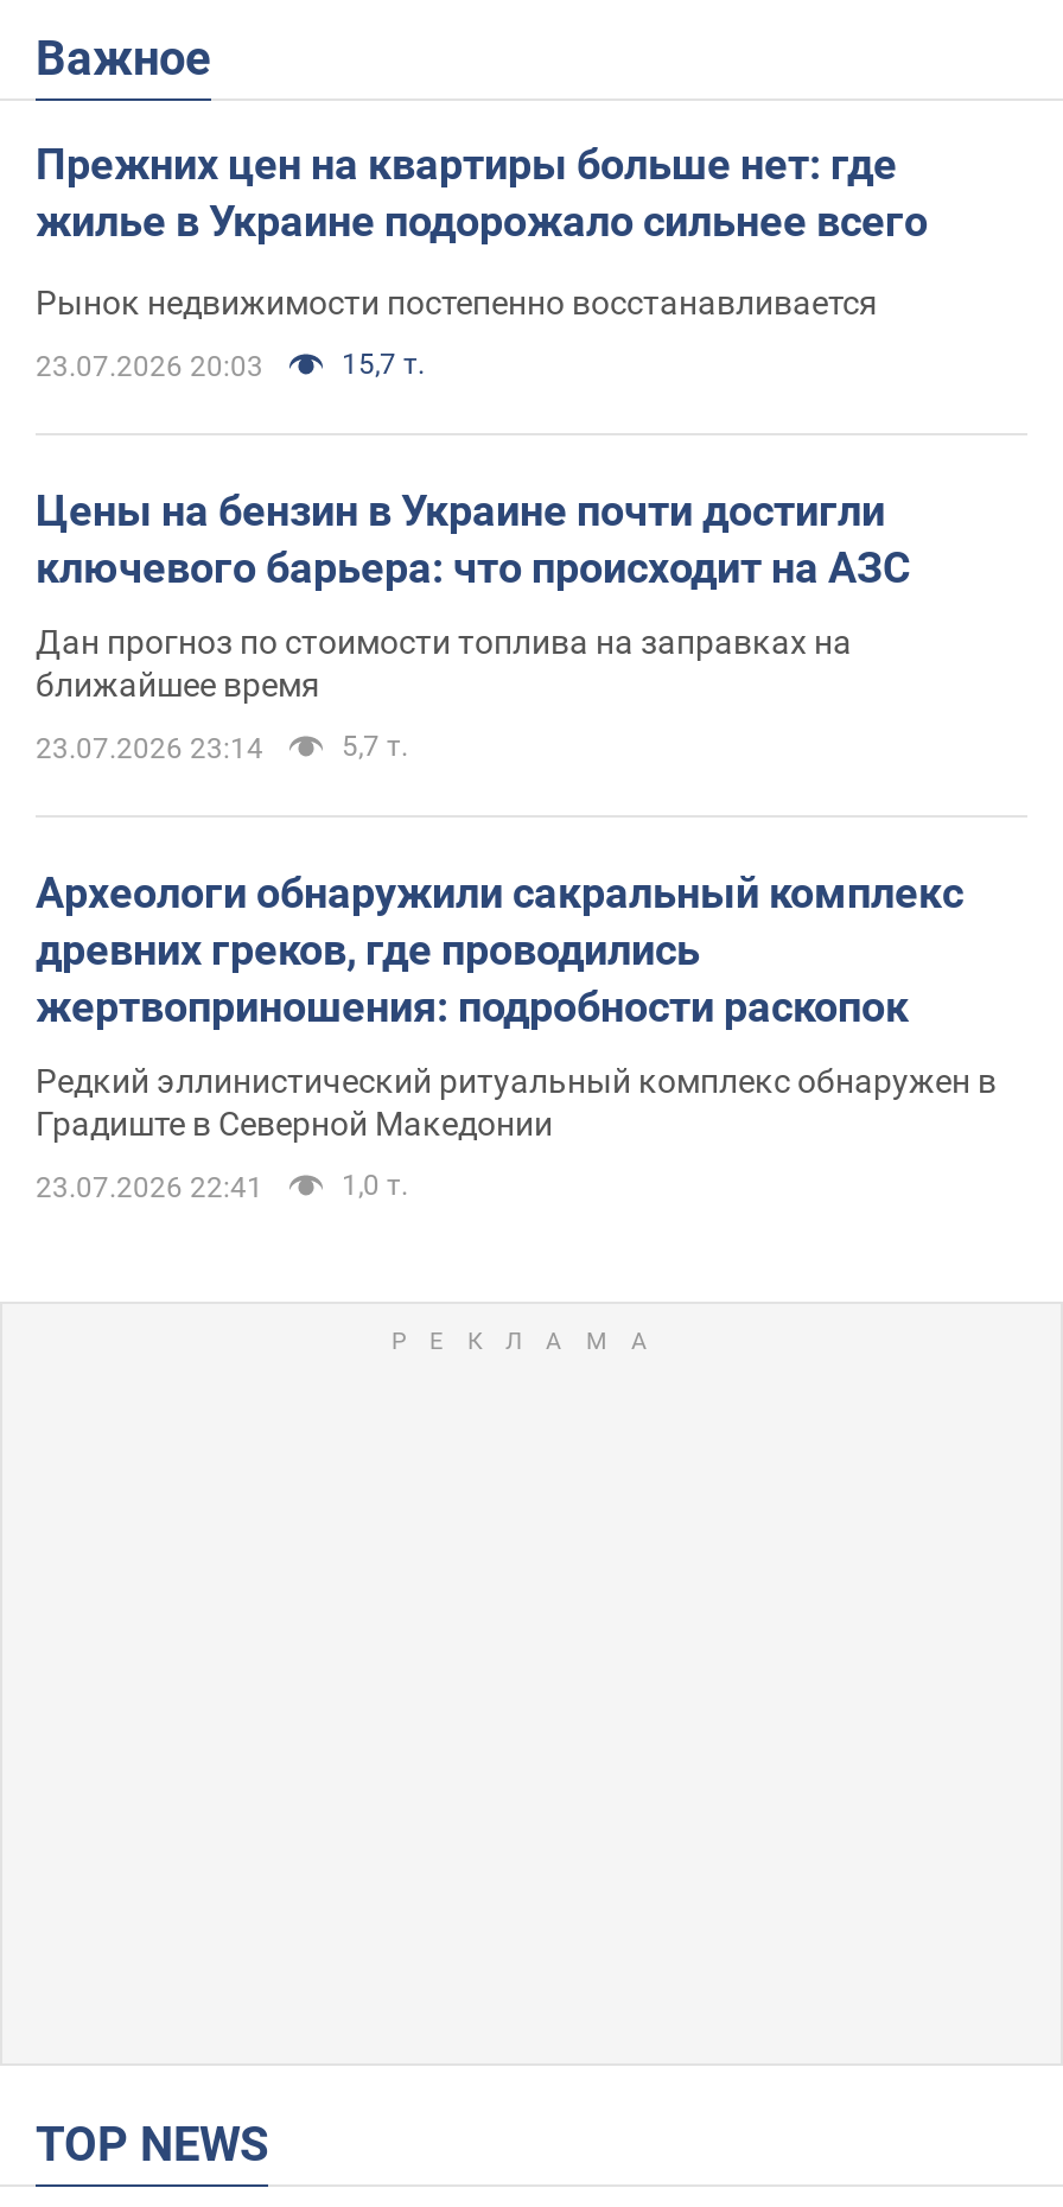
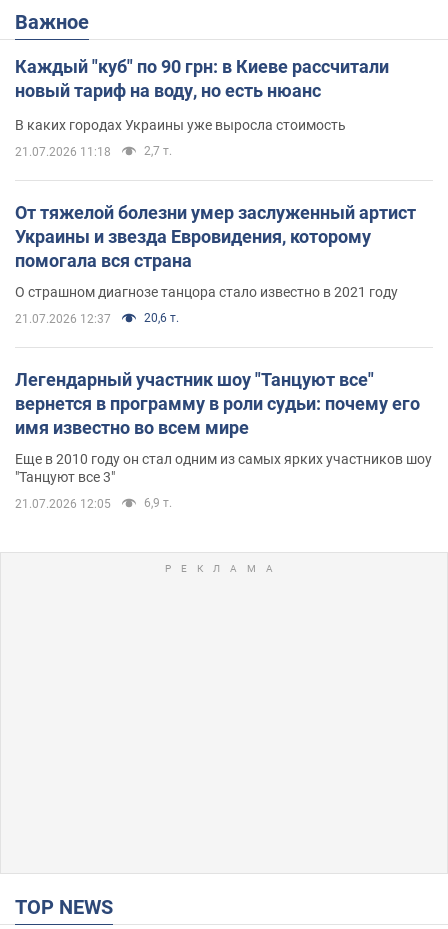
- Прежних цен на квартиры больше нет: где
- жилье в Украине подорожало сильнее всего
+ Каждый "куб" по 90 грн: в Киеве рассчитали
+ новый тариф на воду, но есть нюанс

- Рынок недвижимости постепенно восстанавливается
+ В каких городах Украины уже выросла стоимость

- 23.07.2026 20:03
- 15,7 т.
+ 21.07.2026 11:18
+ 2,7 т.

- Цены на бензин в Украине почти достигли
- ключевого барьера: что происходит на АЗС
+ От тяжелой болезни умер заслуженный артист
+ Украины и звезда Евровидения, которому
+ помогала вся страна

- Дан прогноз по стоимости топлива на заправках на
- ближайшее время
+ О страшном диагнозе танцора стало известно в 2021 году

- 23.07.2026 23:14
- 5,7 т.
+ 21.07.2026 12:37
+ 20,6 т.

- Археологи обнаружили сакральный комплекс
- древних греков, где проводились
- жертвоприношения: подробности раскопок
+ Легендарный участник шоу "Танцуют все"
+ вернется в программу в роли судьи: почему его
+ имя известно во всем мире

- Редкий эллинистический ритуальный комплекс обнаружен в
- Градиште в Северной Македонии
+ Еще в 2010 году он стал одним из самых ярких участников шоу
+ "Танцуют все 3"

- 23.07.2026 22:41
- 1,0 т.
+ 21.07.2026 12:05
+ 6,9 т.
